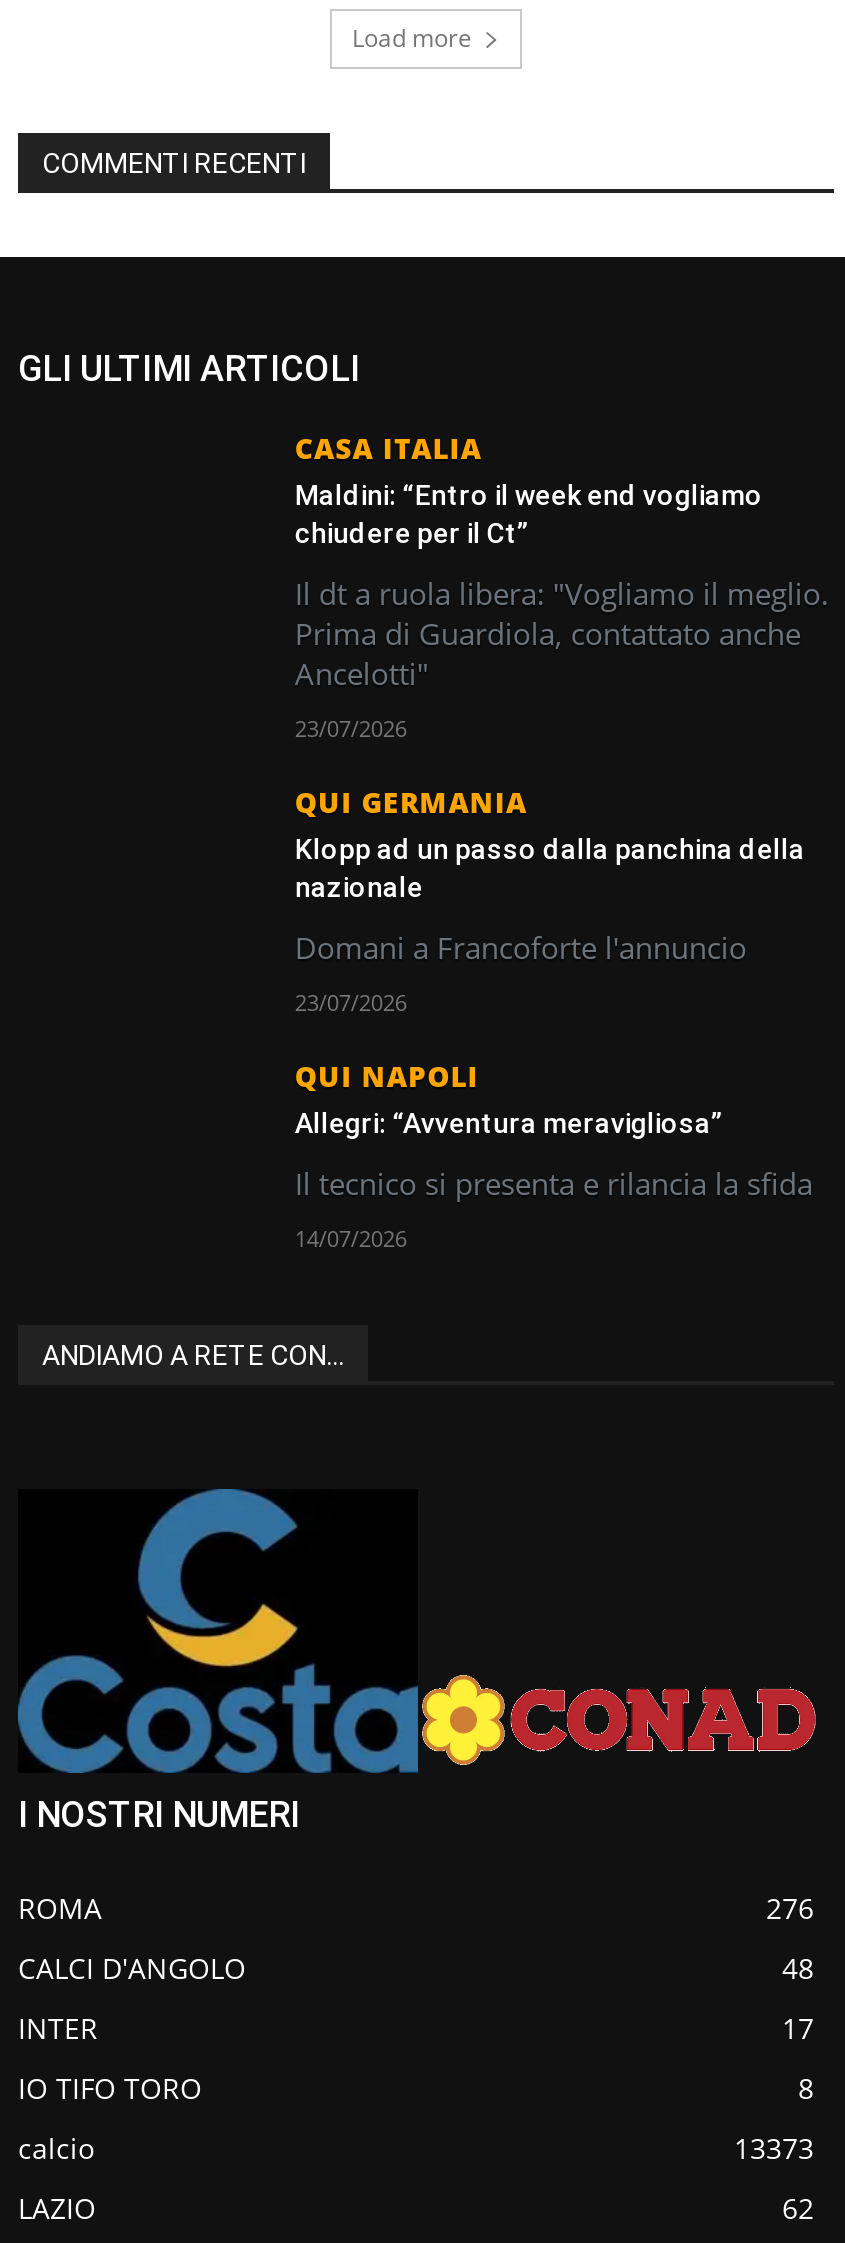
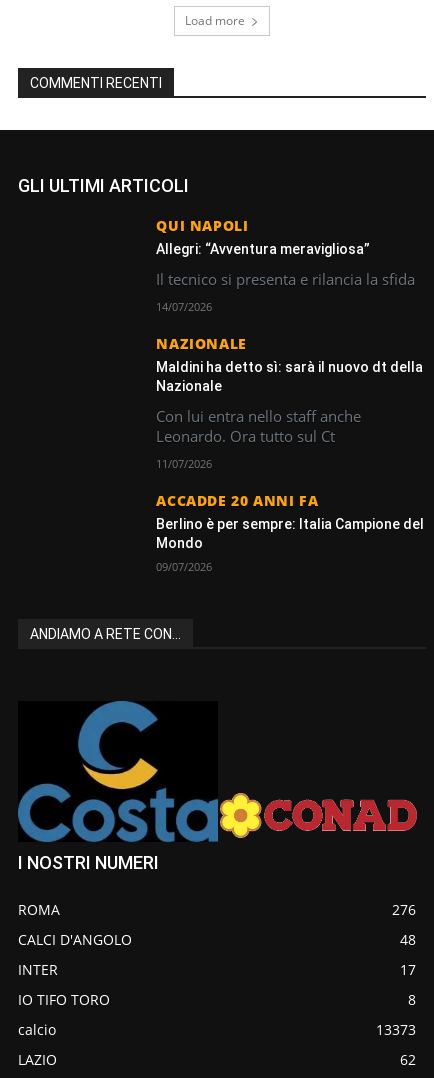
- CASA ITALIA
- Maldini: “Entro il week end vogliamo
- chiudere per il Ct”
- Il dt a ruola libera: "Vogliamo il meglio.
- Prima di Guardiola, contattato anche
- Ancelotti"
- 23/07/2026
- QUI GERMANIA
- Klopp ad un passo dalla panchina della
- nazionale
- Domani a Francoforte l'annuncio
- 23/07/2026

moved up: QUI NAPOLI | Allegri: “Avventura meravigliosa” | Il tecnico si presenta e rilancia la sfida | 14/07/2026

+ NAZIONALE
+ Maldini ha detto sì: sarà il nuovo dt della
+ Nazionale
+ Con lui entra nello staff anche
+ Leonardo. Ora tutto sul Ct
+ 11/07/2026
+ ACCADDE 20 ANNI FA
+ Berlino è per sempre: Italia Campione del
+ Mondo
+ 09/07/2026
